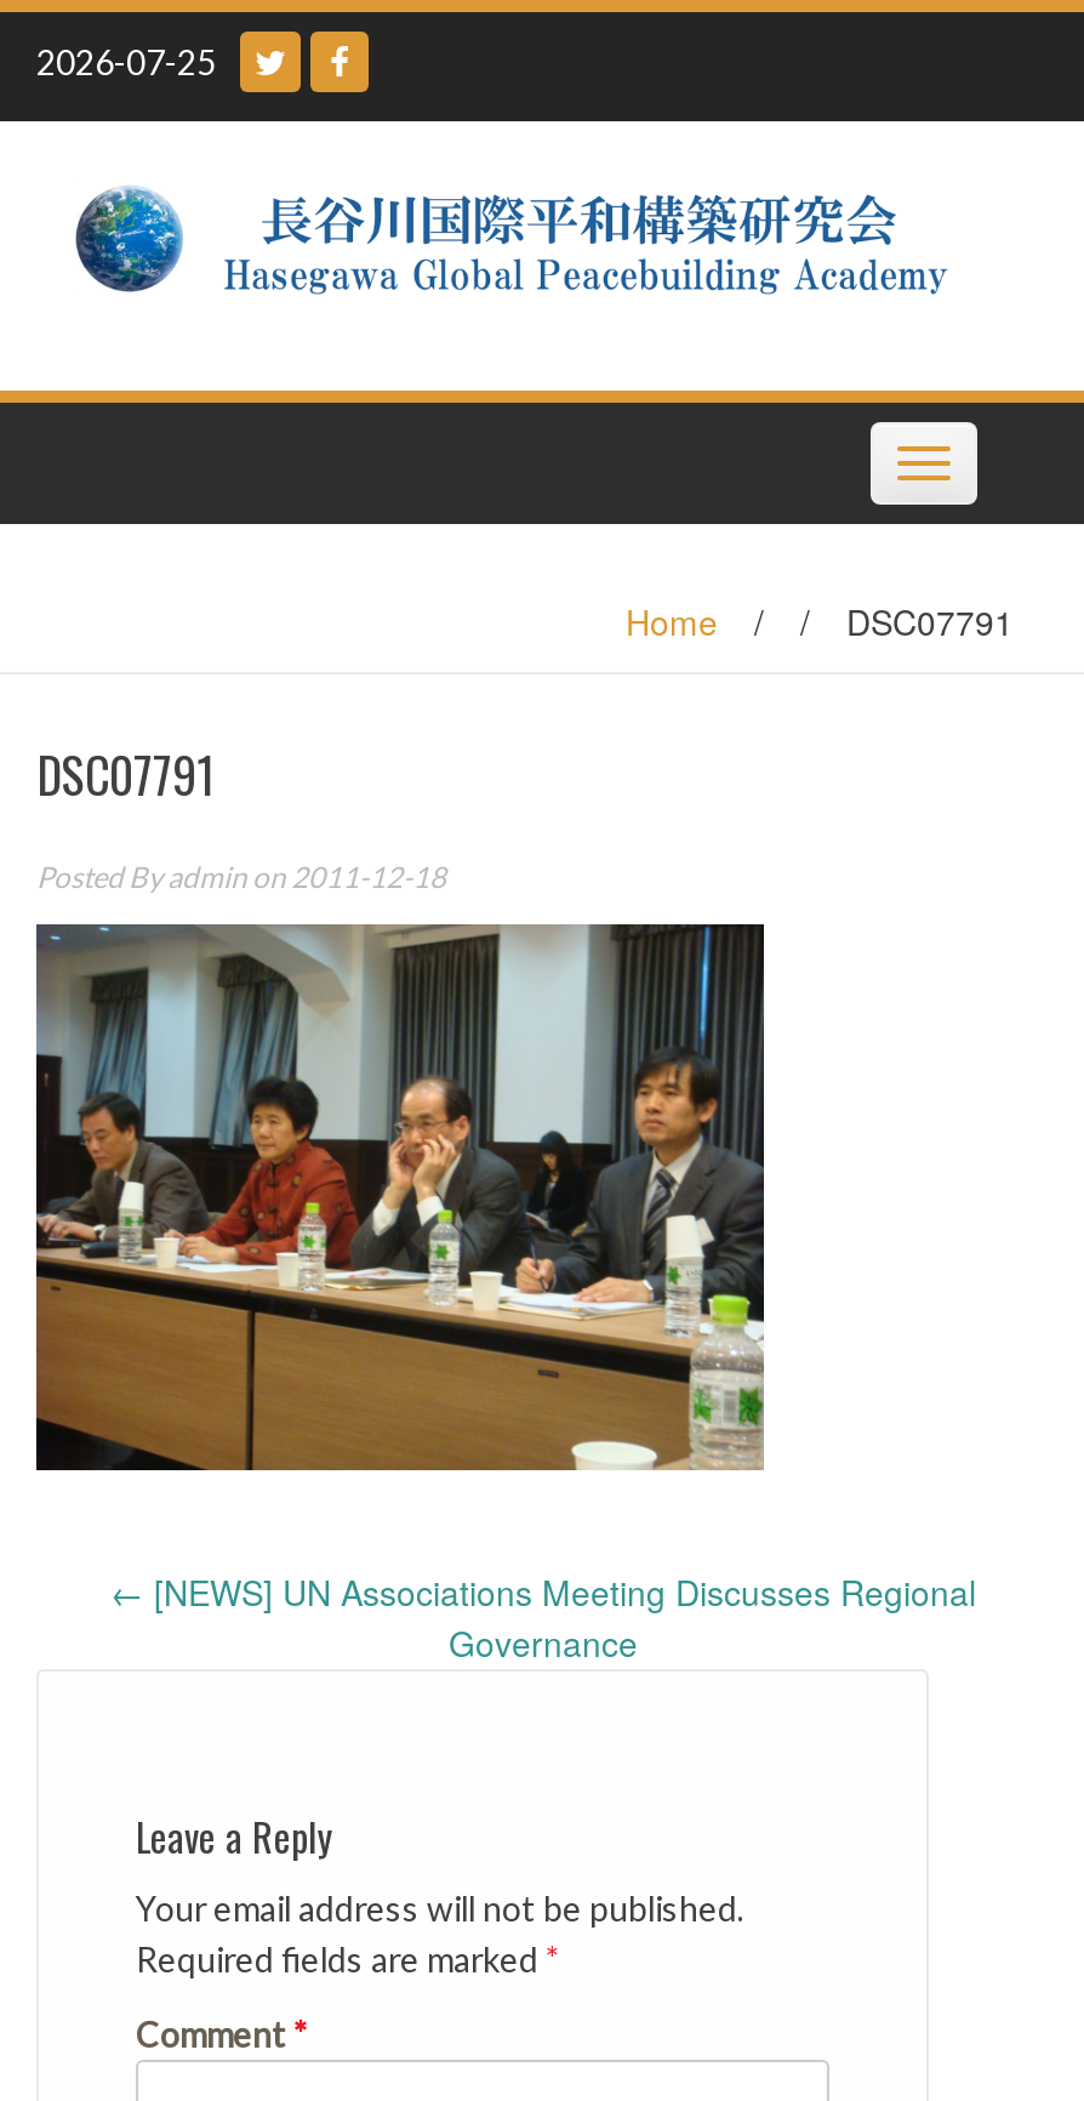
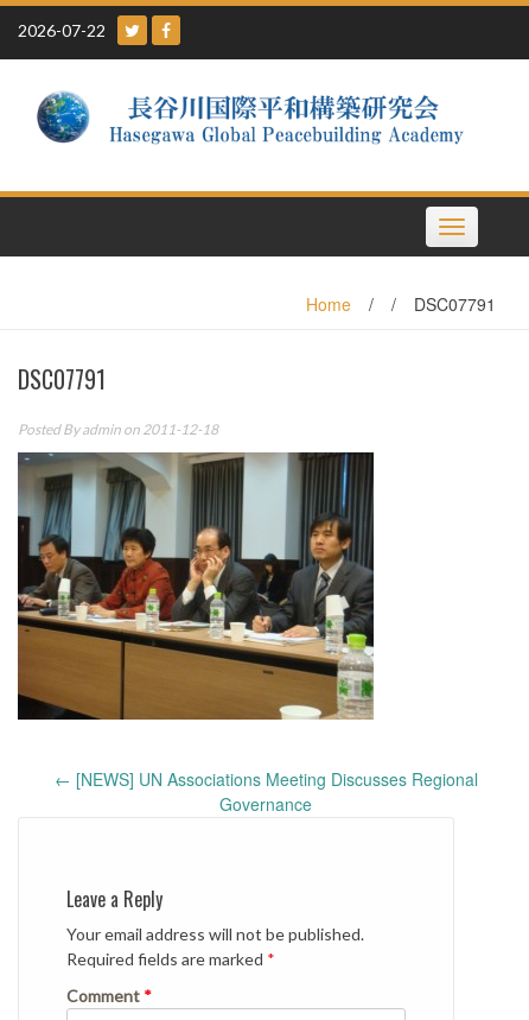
- 2026-07-25
+ 2026-07-22
